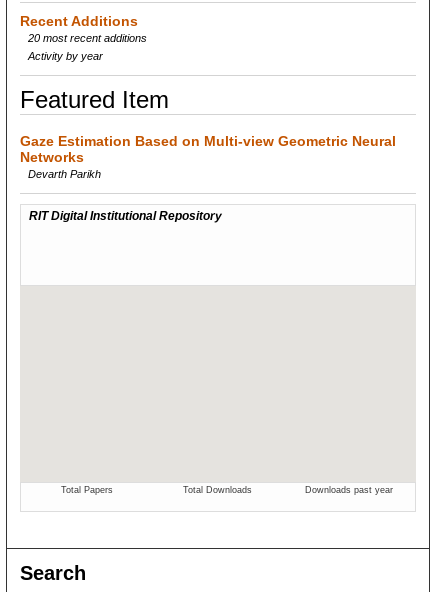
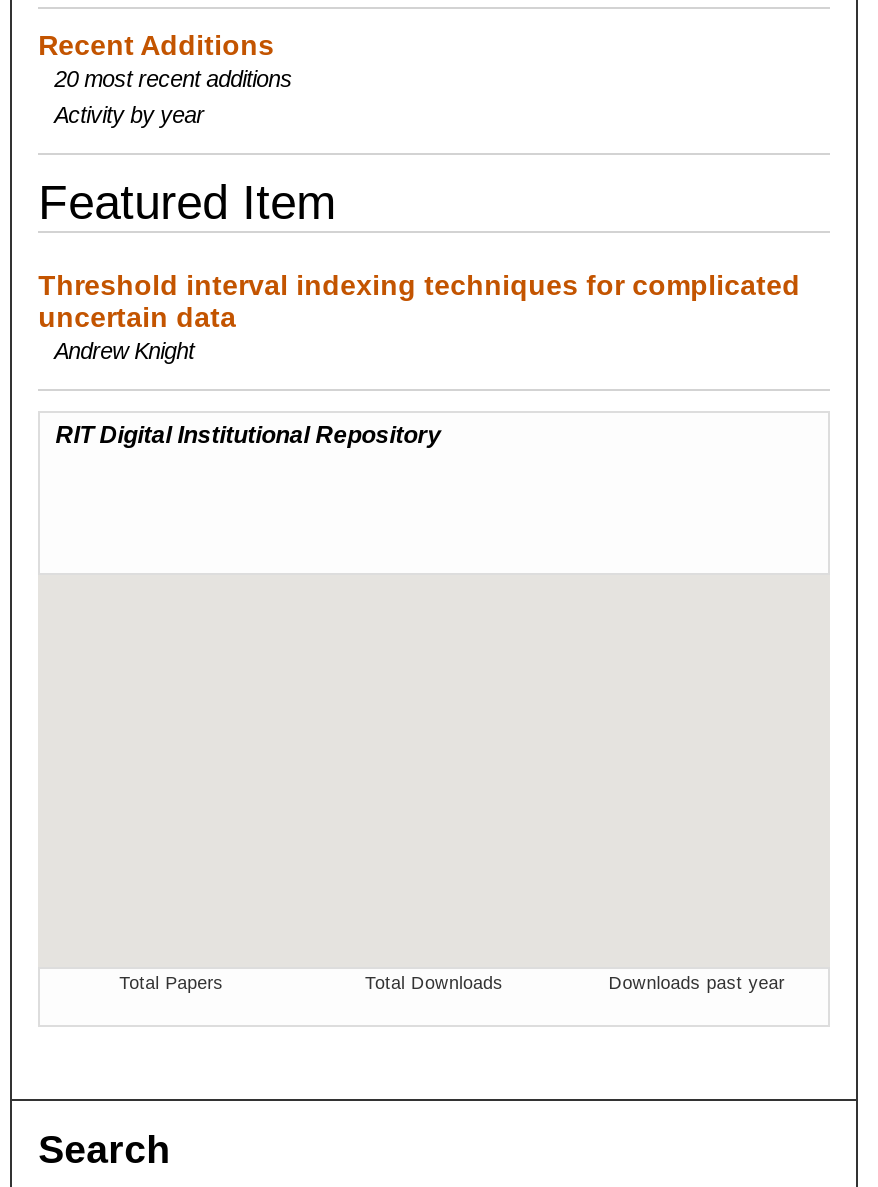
- Gaze Estimation Based on Multi-view Geometric Neural
- Networks
- Devarth Parikh
+ Threshold interval indexing techniques for complicated
+ uncertain data
+ Andrew Knight
